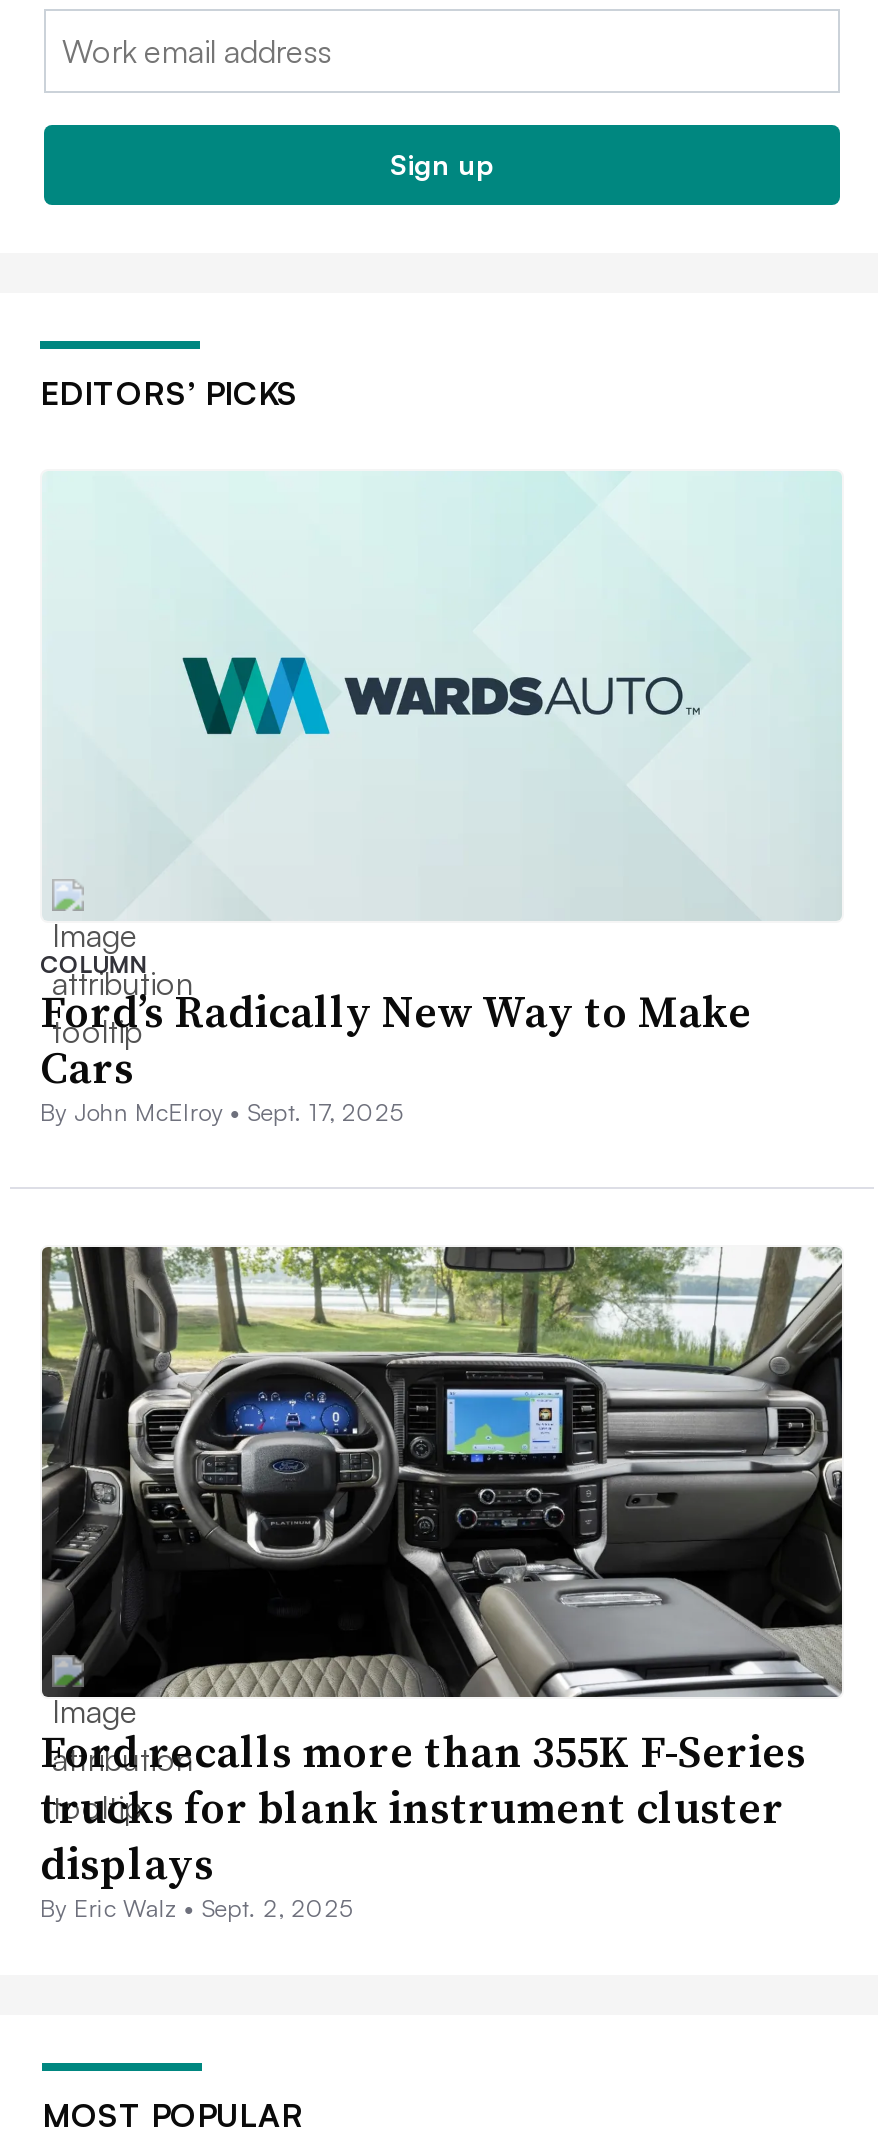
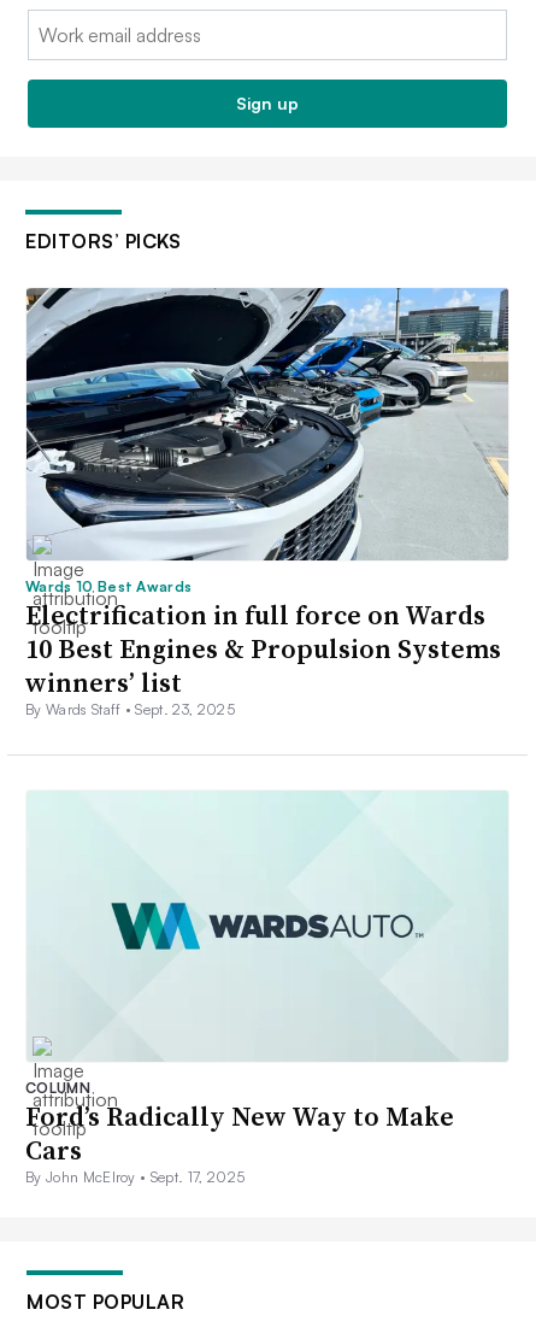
+ [image]
+ Wards 10 Best Awards
+ Electrification in full force on Wards
+ 10 Best Engines & Propulsion Systems
+ winners’ list
+ By Wards Staff • Sept. 23, 2025

moved down: [image]

moved down: COLUMN | Ford’s Radically New Way to Make | Cars | By John McElroy • Sept. 17, 2025

- [image]
- Ford recalls more than 355K F-Series
- trucks for blank instrument cluster
- displays
- By Eric Walz • Sept. 2, 2025
